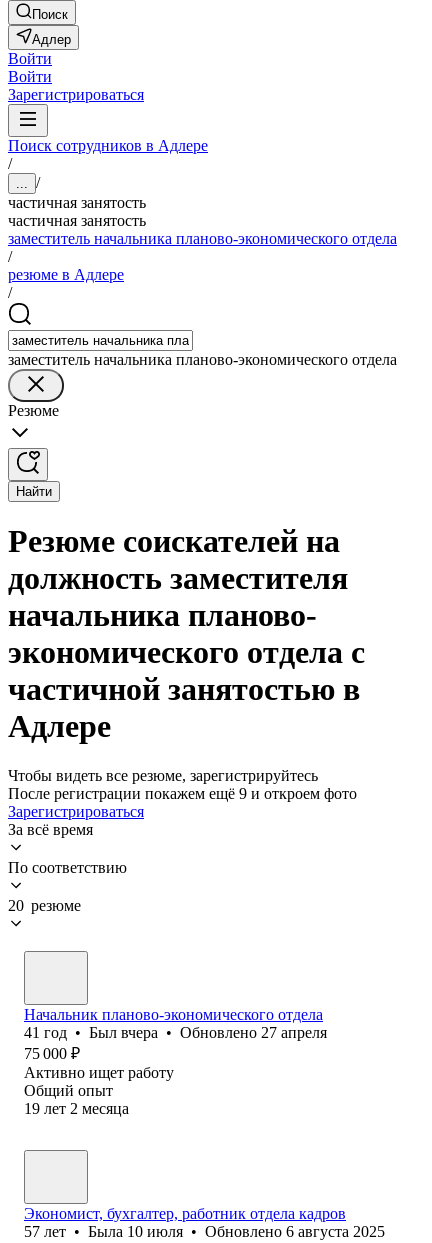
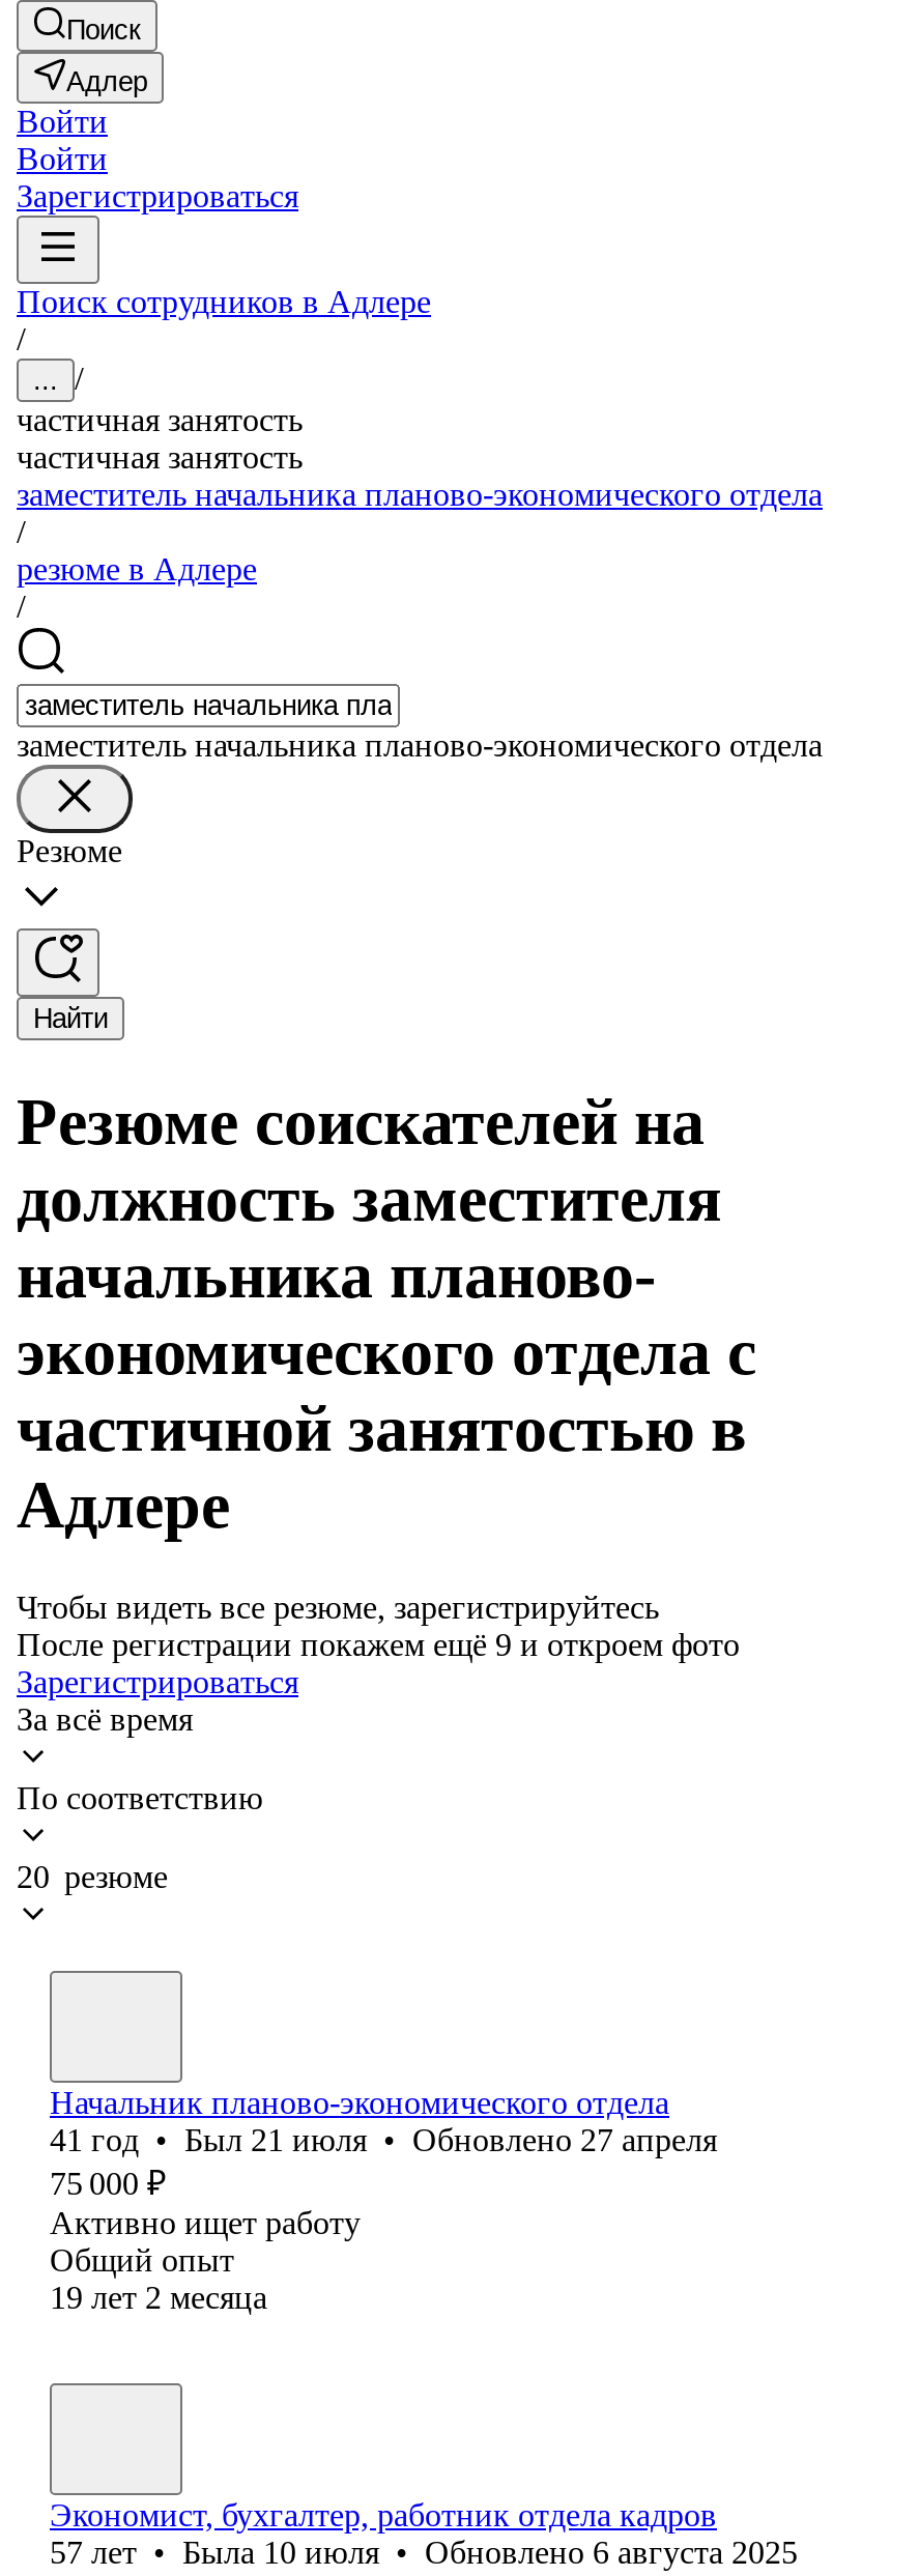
- 41 год • Был вчера • Обновлено 27 апреля
+ 41 год • Был 21 июля • Обновлено 27 апреля
